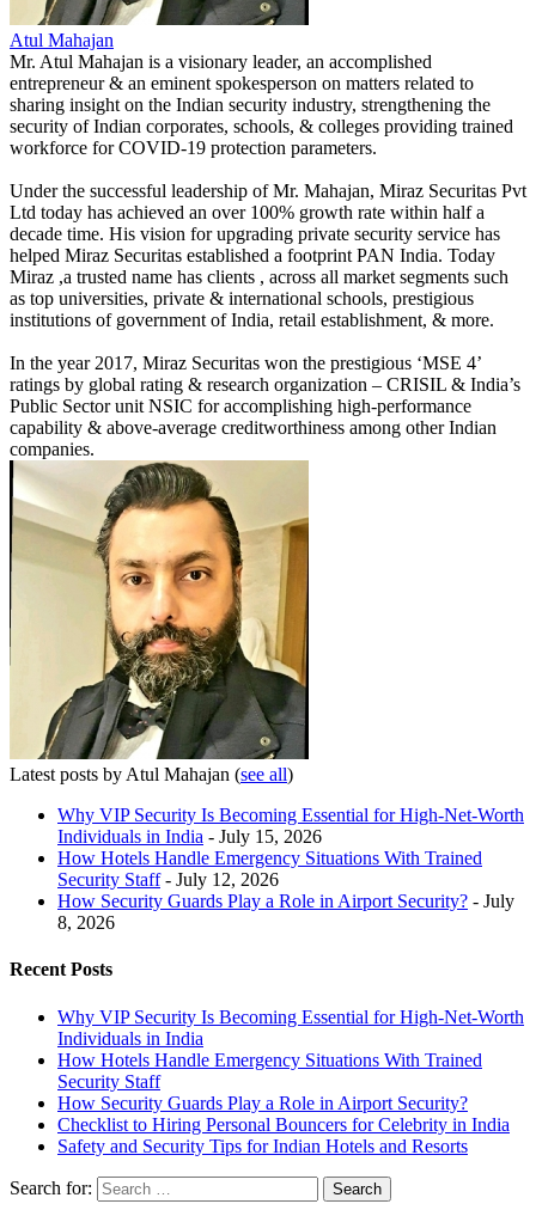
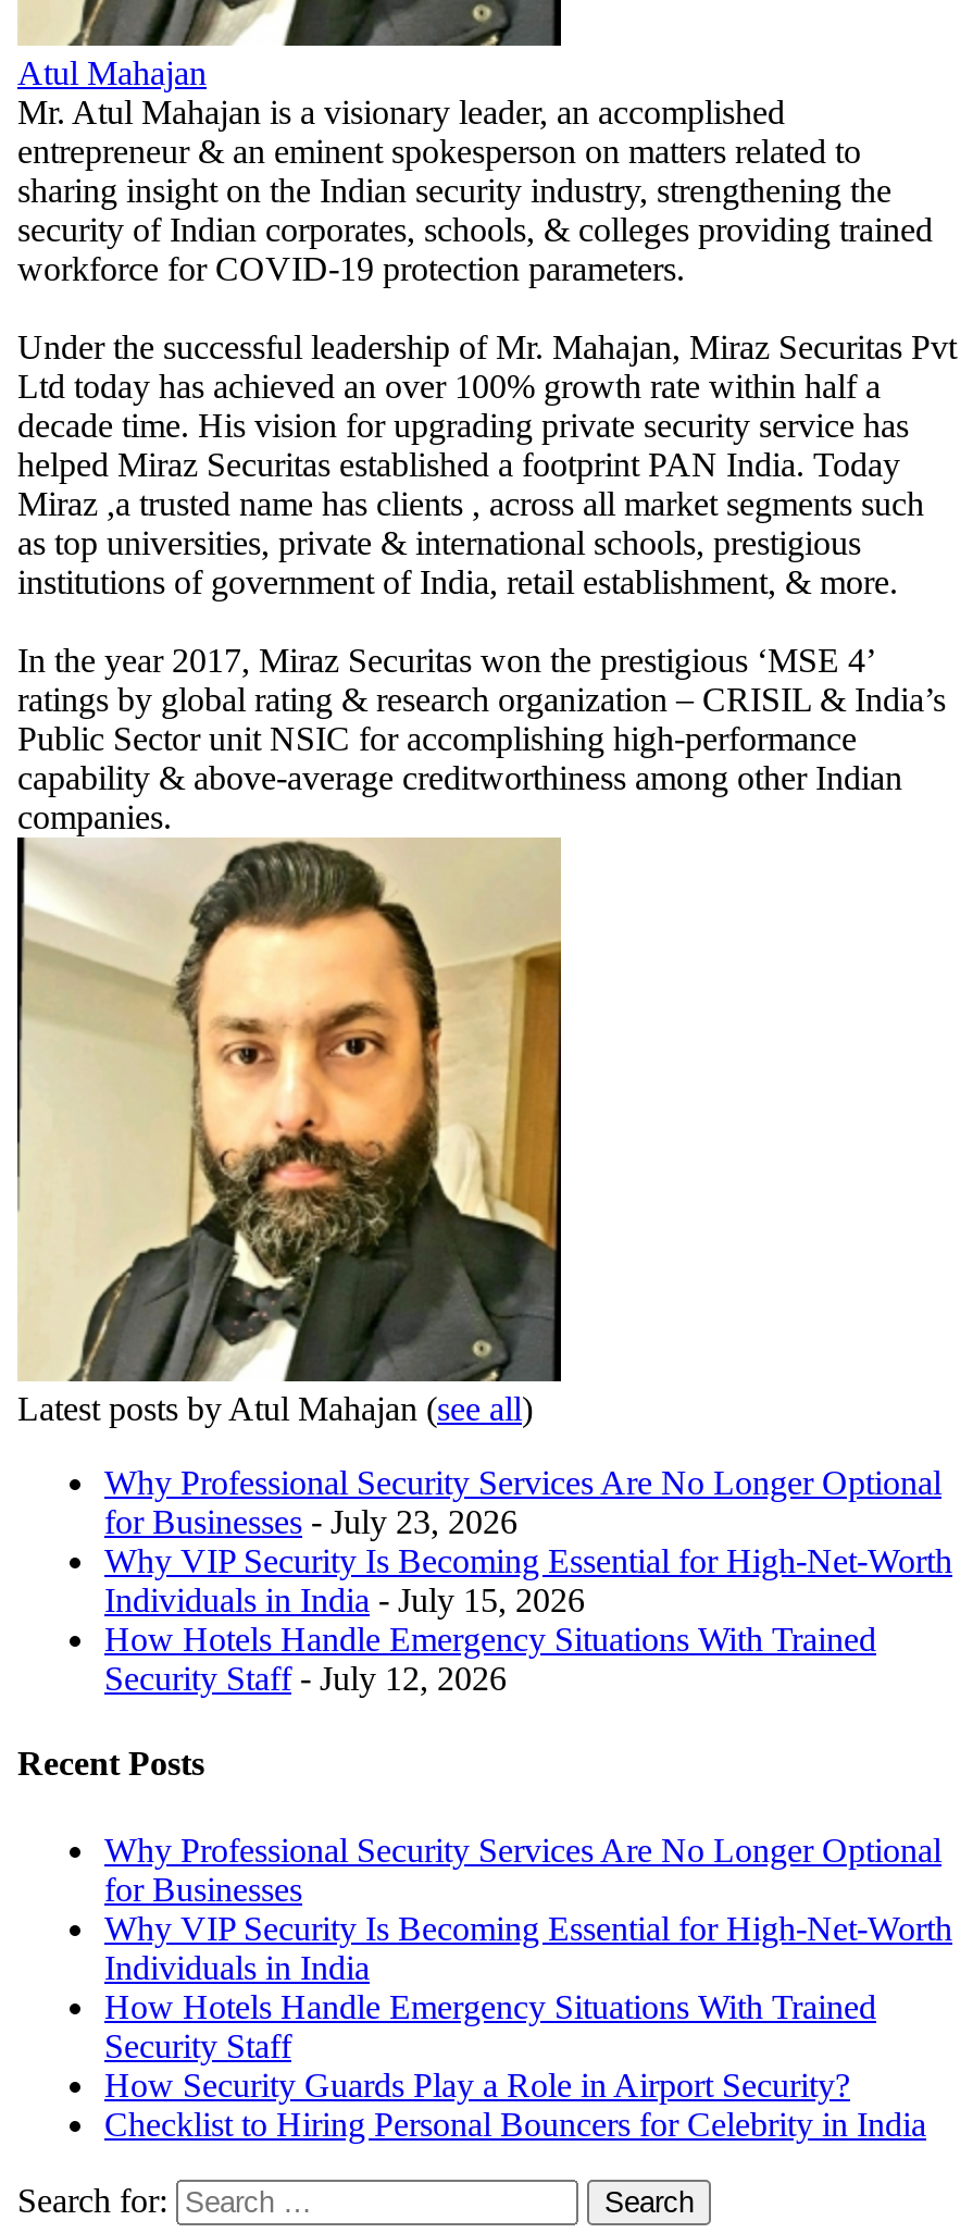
+ Why Professional Security Services Are No Longer Optional
+ for Businesses - July 23, 2026

moved down: Why VIP Security Is Becoming Essential for High-Net-Worth | Individuals in India - July 15, 2026 | How Hotels Handle Emergency Situations With Trained | Security Staff - July 12, 2026

- How Security Guards Play a Role in Airport Security? - July
- 8, 2026

+ Why Professional Security Services Are No Longer Optional
+ for Businesses

moved down: Why VIP Security Is Becoming Essential for High-Net-Worth | Individuals in India | How Hotels Handle Emergency Situations With Trained | Security Staff | How Security Guards Play a Role in Airport Security? | Checklist to Hiring Personal Bouncers for Celebrity in India

- Safety and Security Tips for Indian Hotels and Resorts
